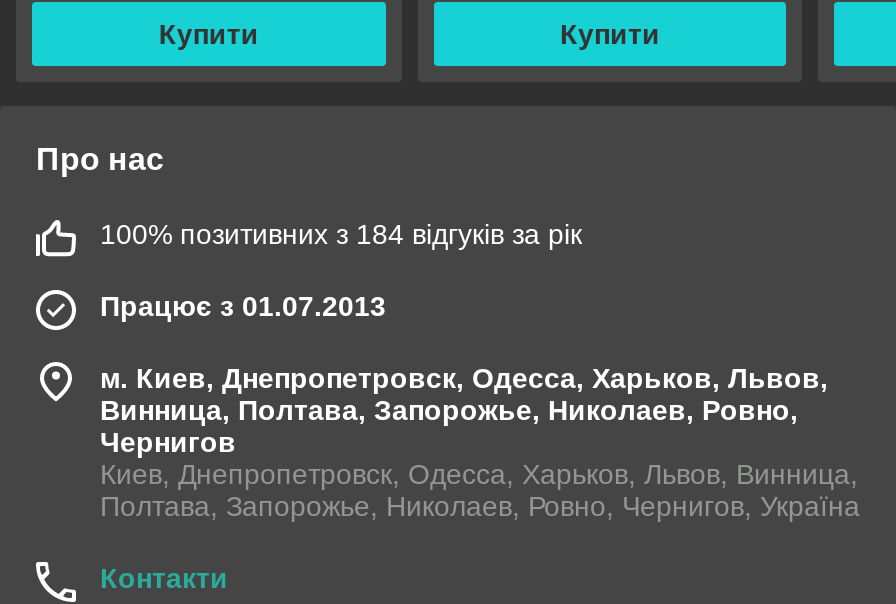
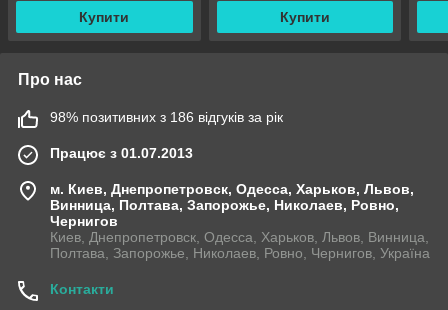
- 100% позитивних з 184 відгуків за рік
+ 98% позитивних з 186 відгуків за рік
